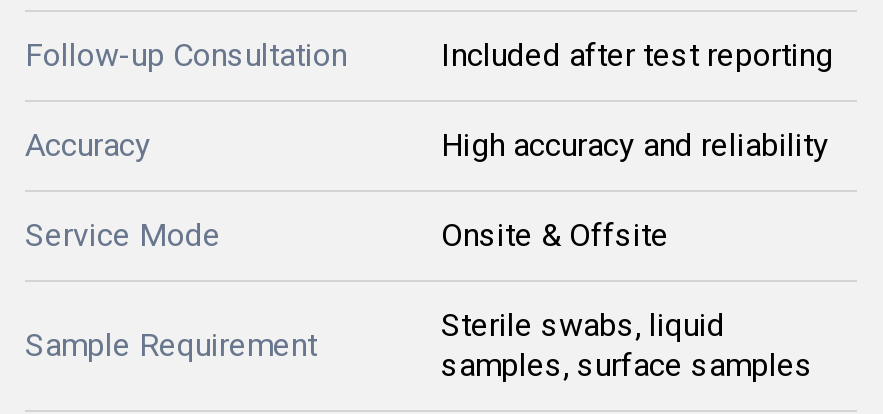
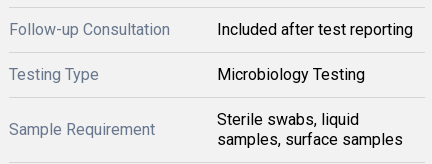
- Accuracy
- High accuracy and reliability
- Service Mode
- Onsite & Offsite
+ Testing Type
+ Microbiology Testing
